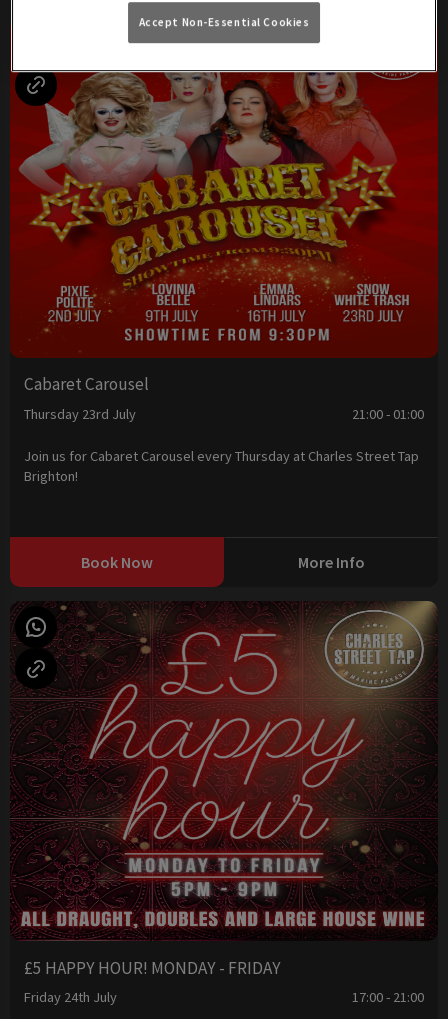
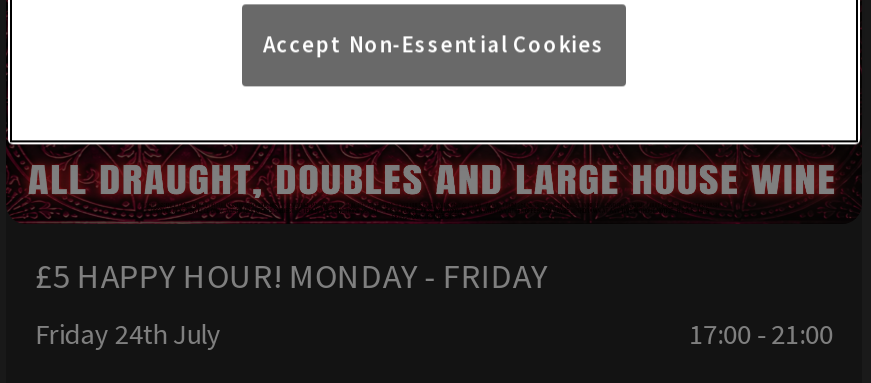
- [image]
- Cabaret Carousel
- Thursday 23rd July
- 21:00 - 01:00
- Join us for Cabaret Carousel every Thursday at Charles Street Tap
- Brighton!

- Book Now
- More Info

- [image]
